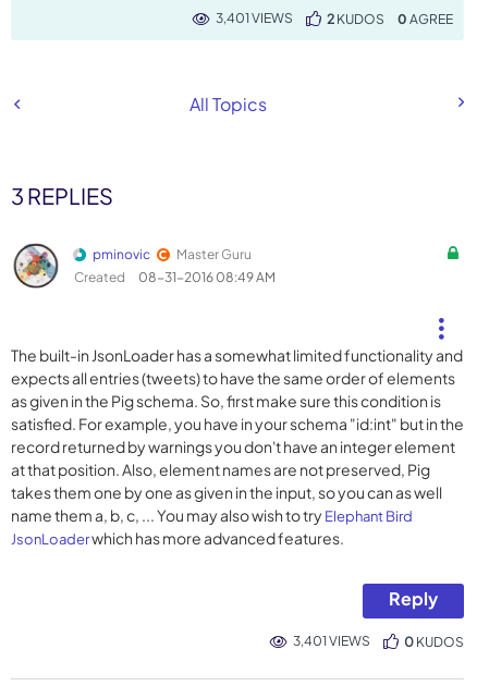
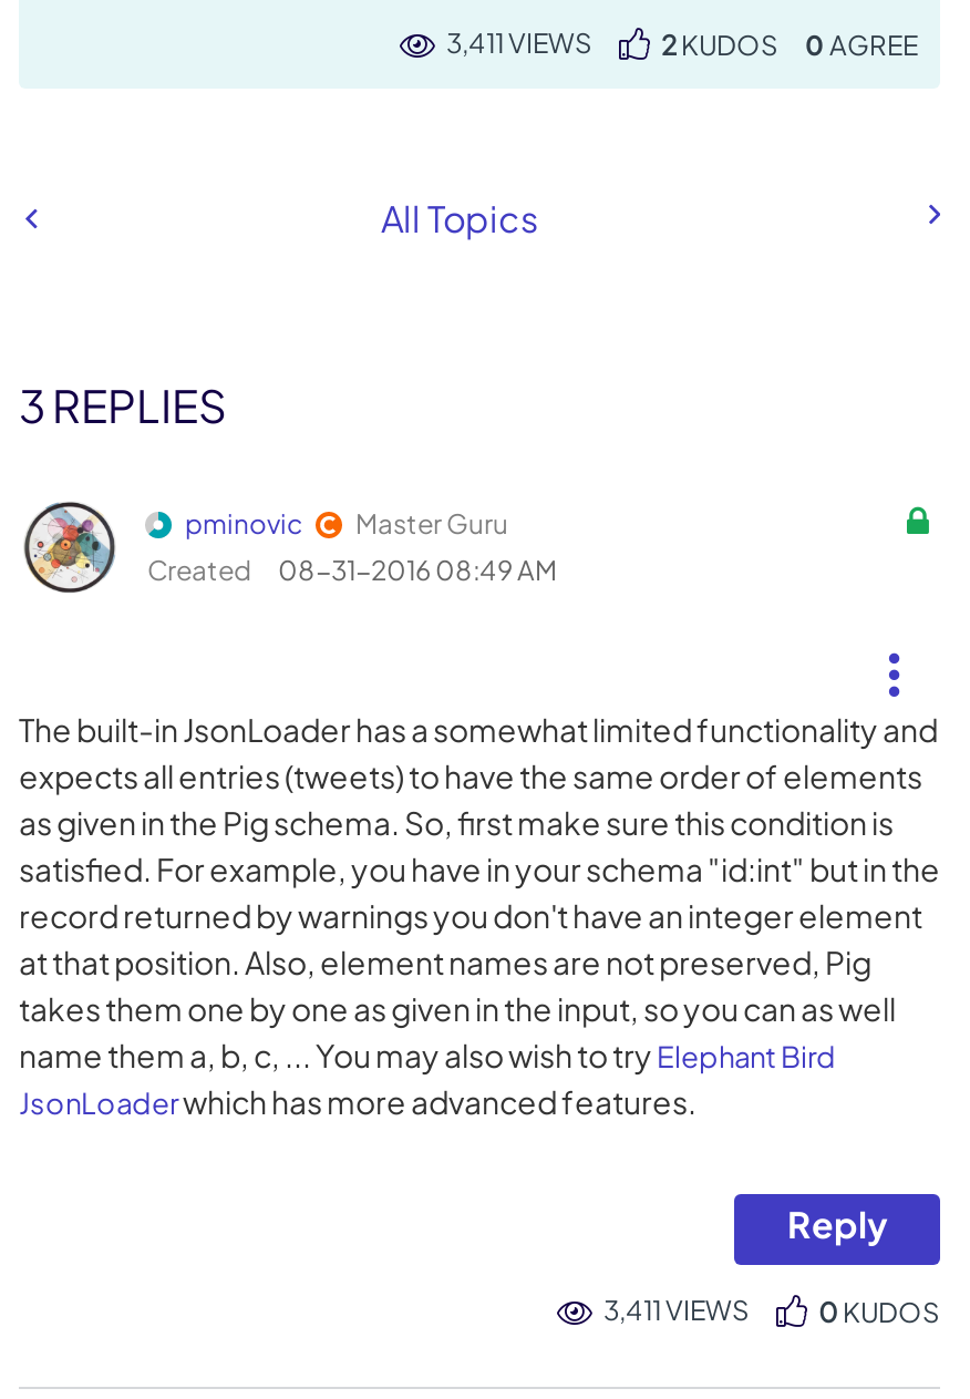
- 3,401 VIEWS
+ 3,411 VIEWS

- 3,401 VIEWS
+ 3,411 VIEWS
